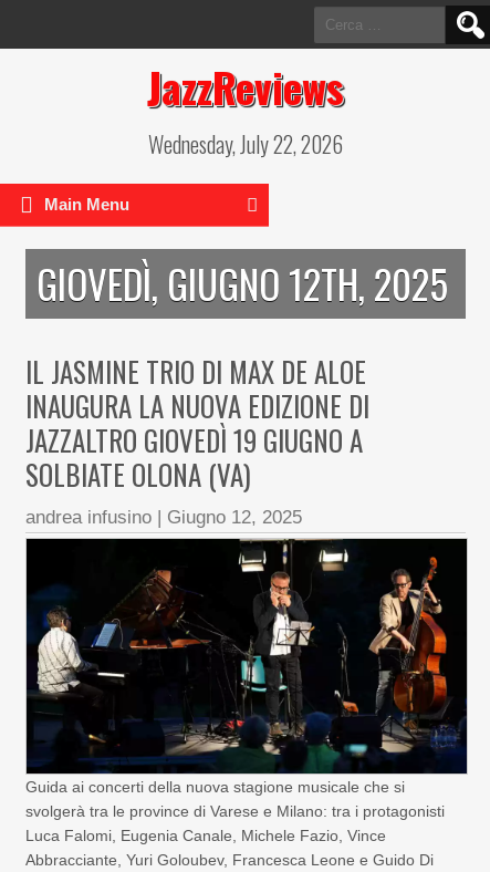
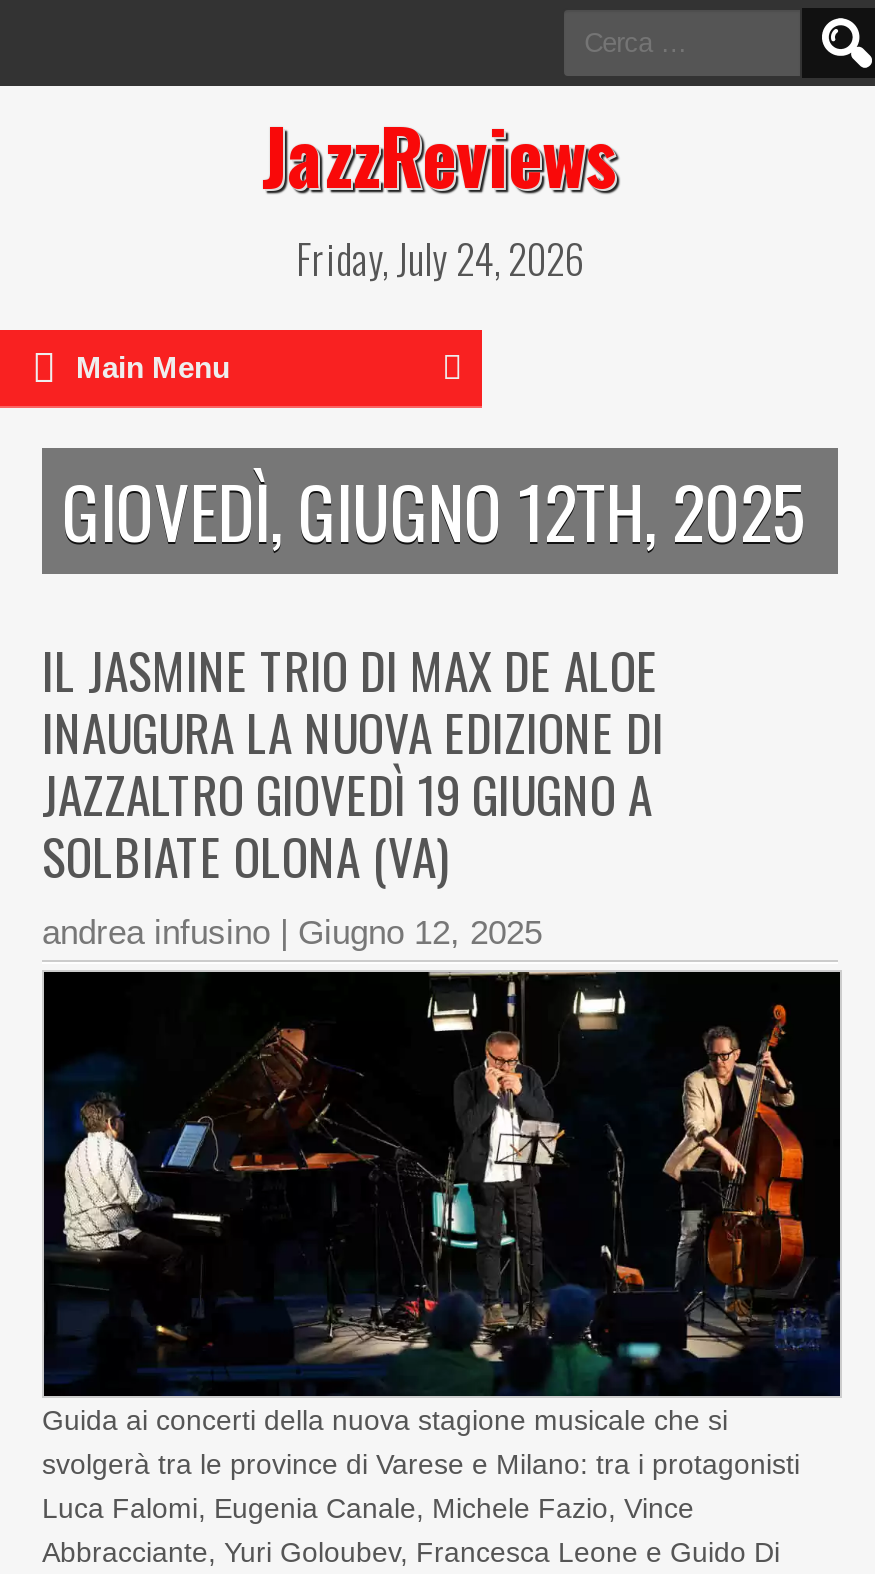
- Wednesday, July 22, 2026
+ Friday, July 24, 2026
